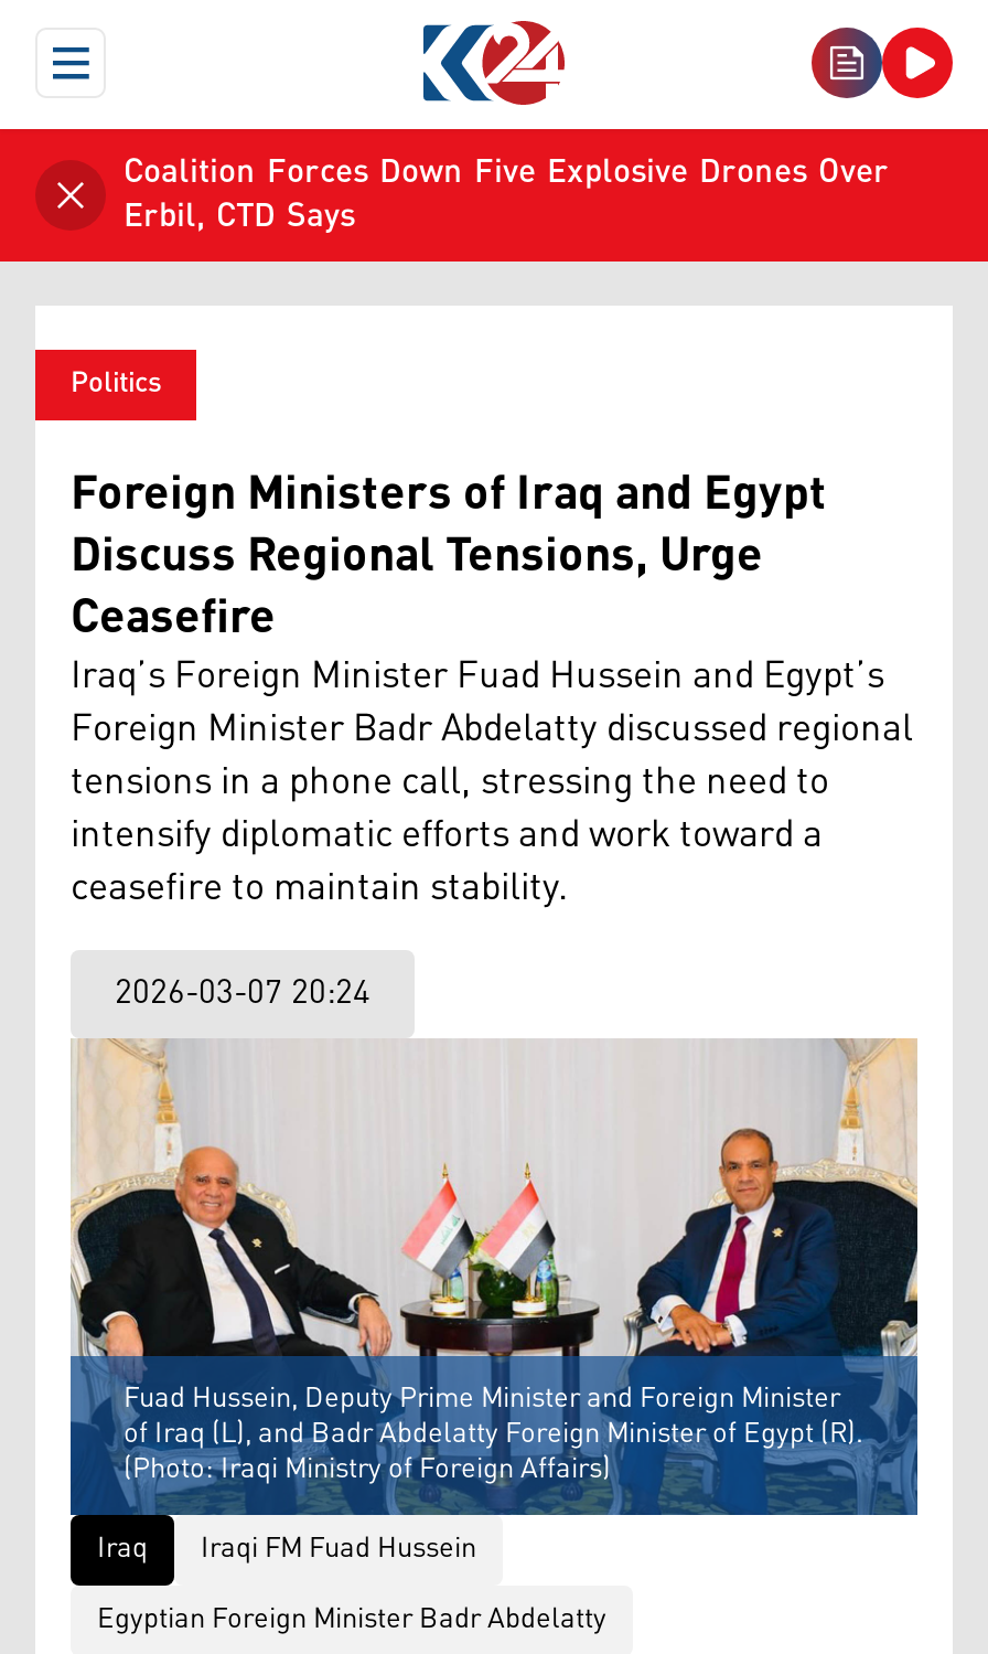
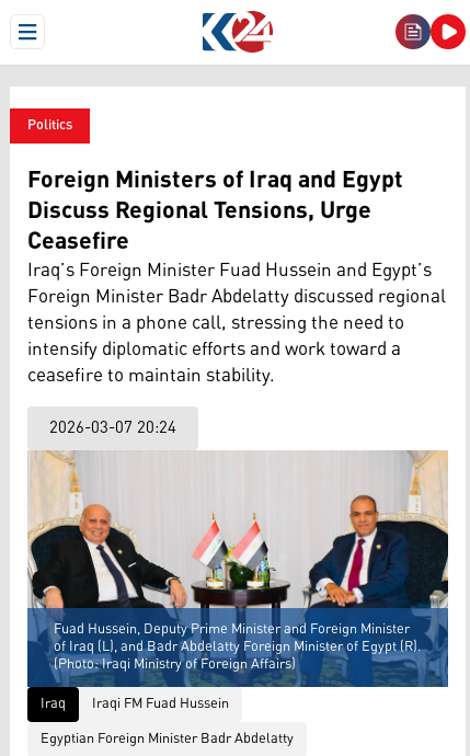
- [image]
- Coalition Forces Down Five Explosive Drones Over
- Erbil, CTD Says
